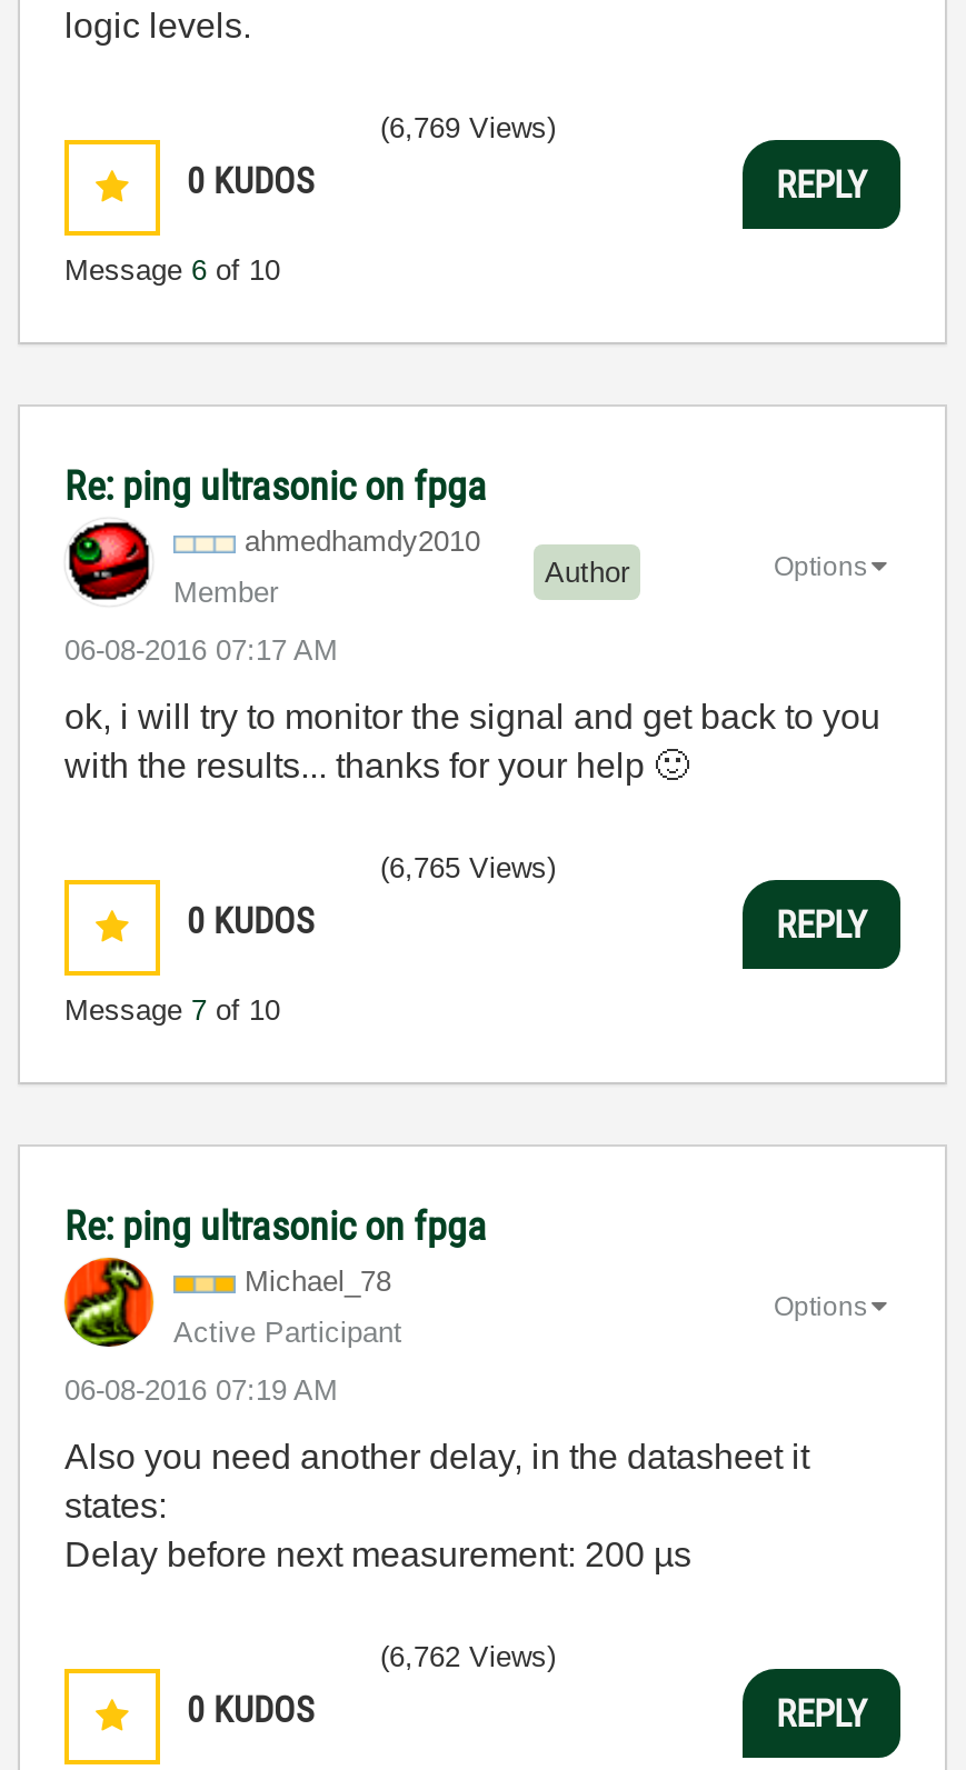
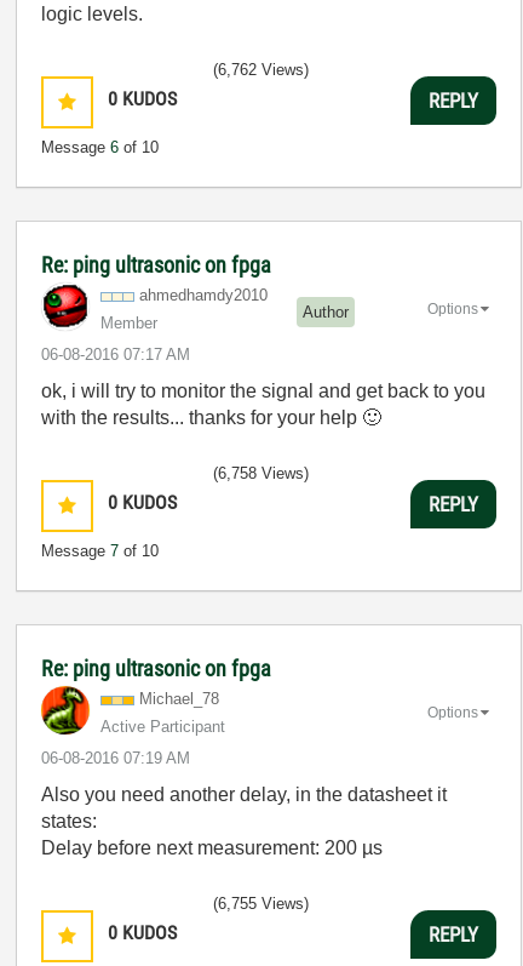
- (6,769 Views)
+ (6,762 Views)

- (6,765 Views)
+ (6,758 Views)

- (6,762 Views)
+ (6,755 Views)
